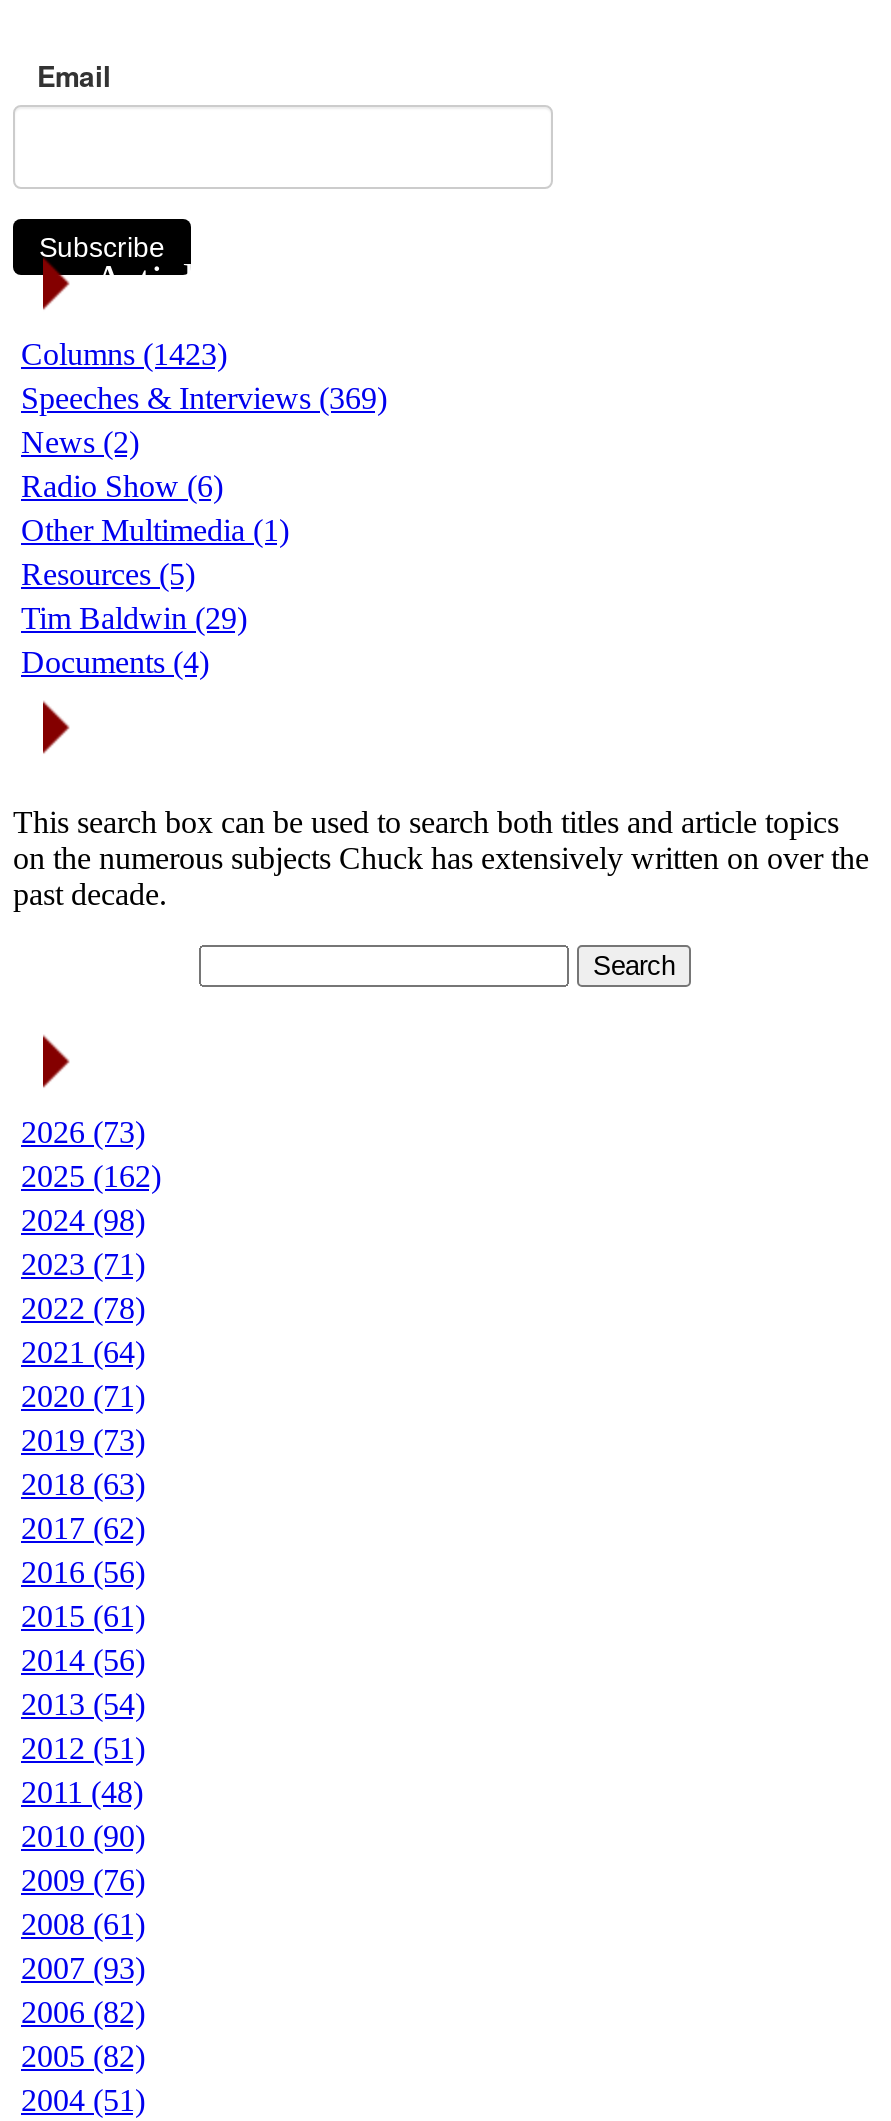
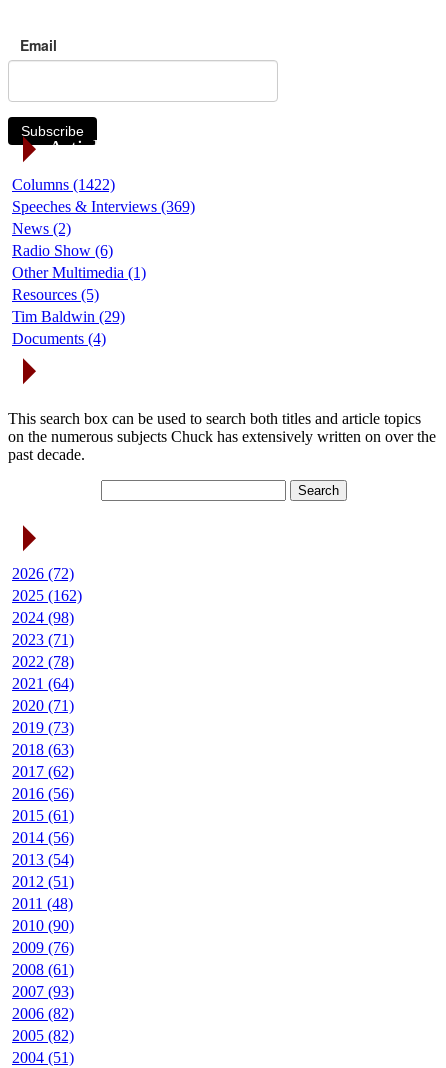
- Columns (1423)
+ Columns (1422)

- 2026 (73)
+ 2026 (72)
